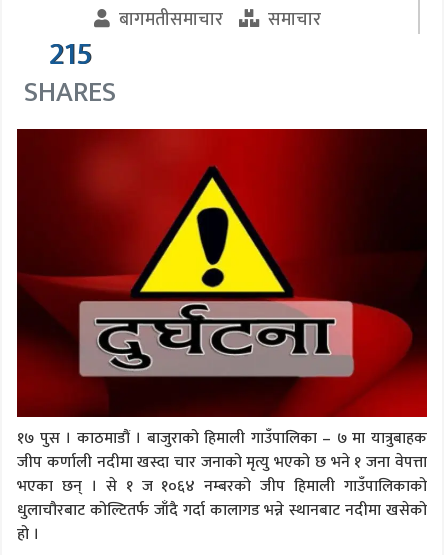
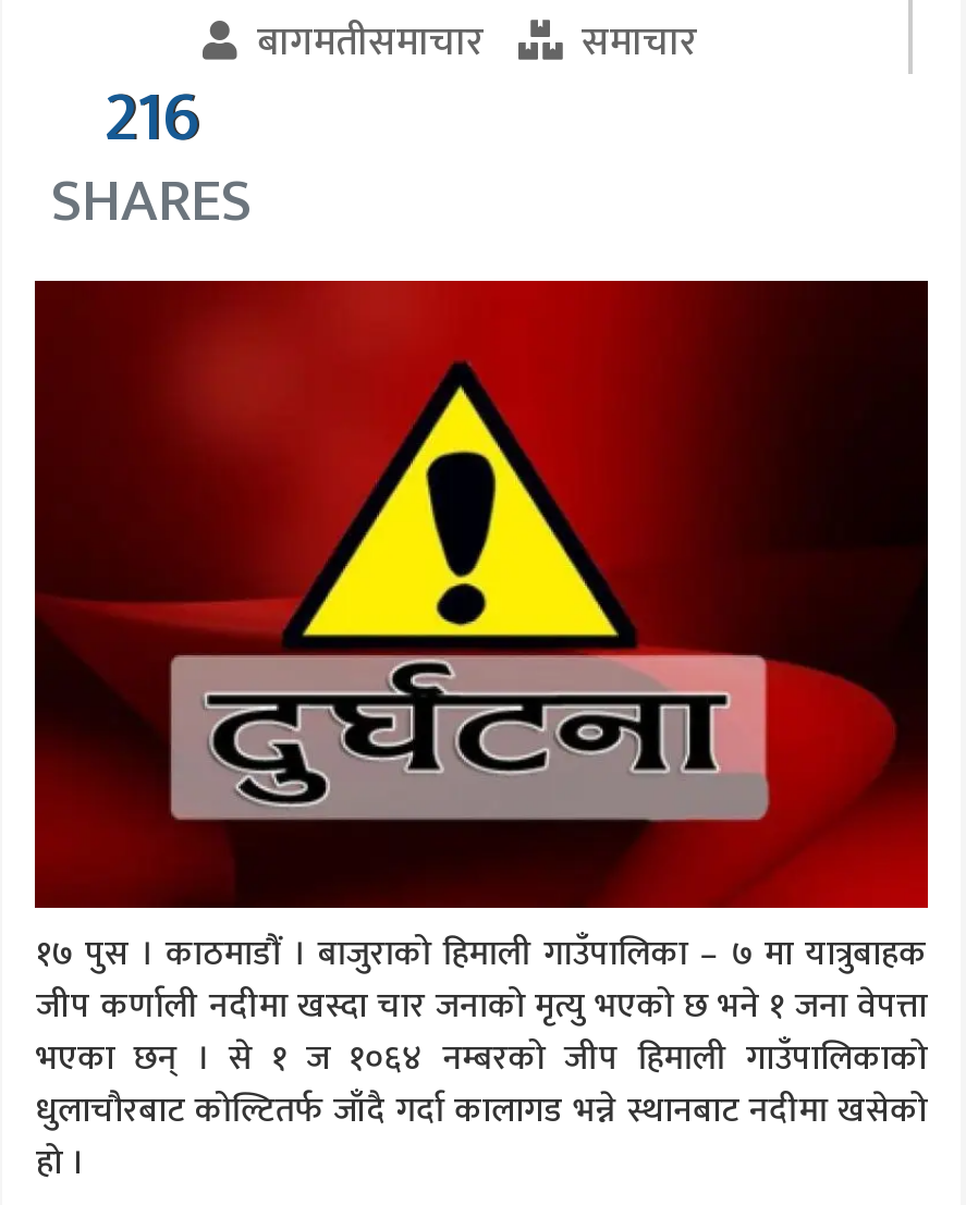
- 215
+ 216
